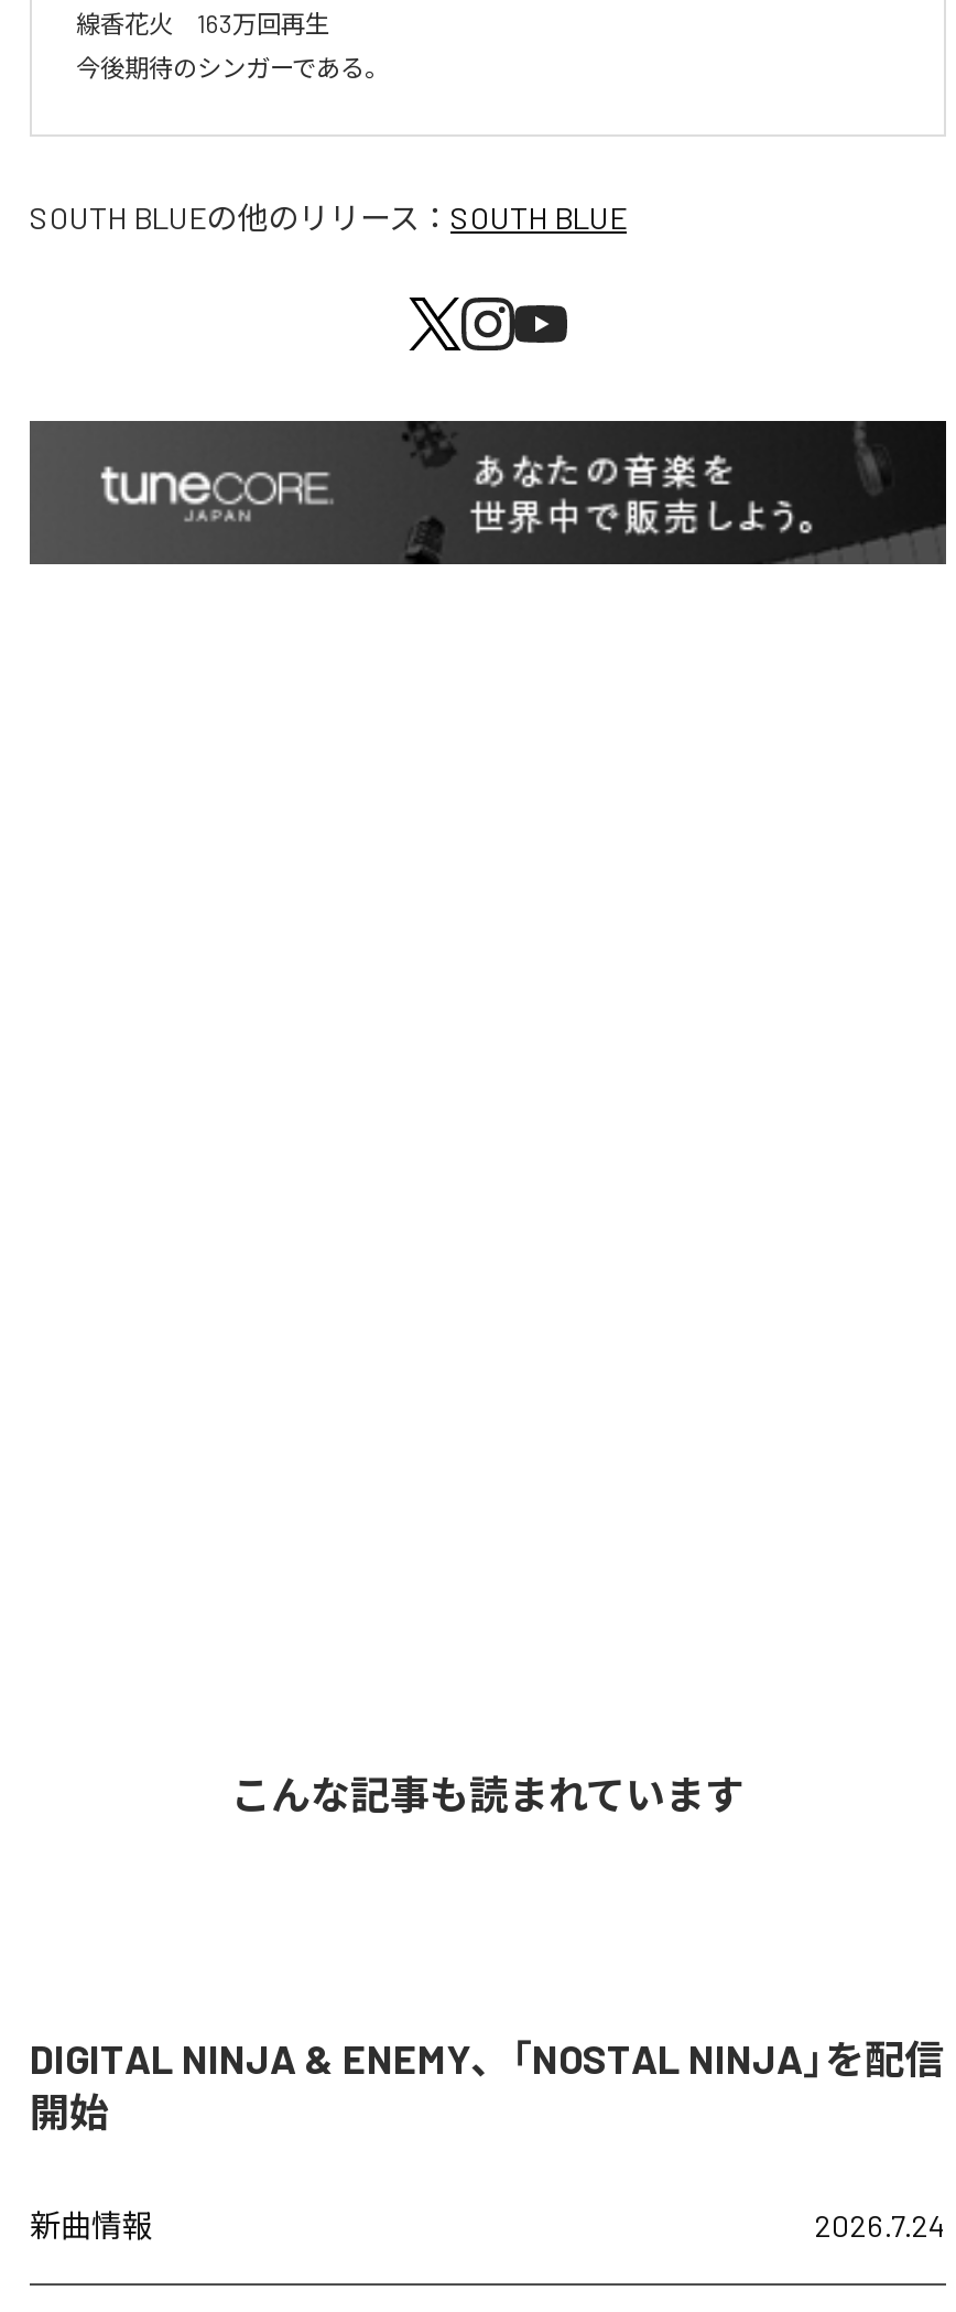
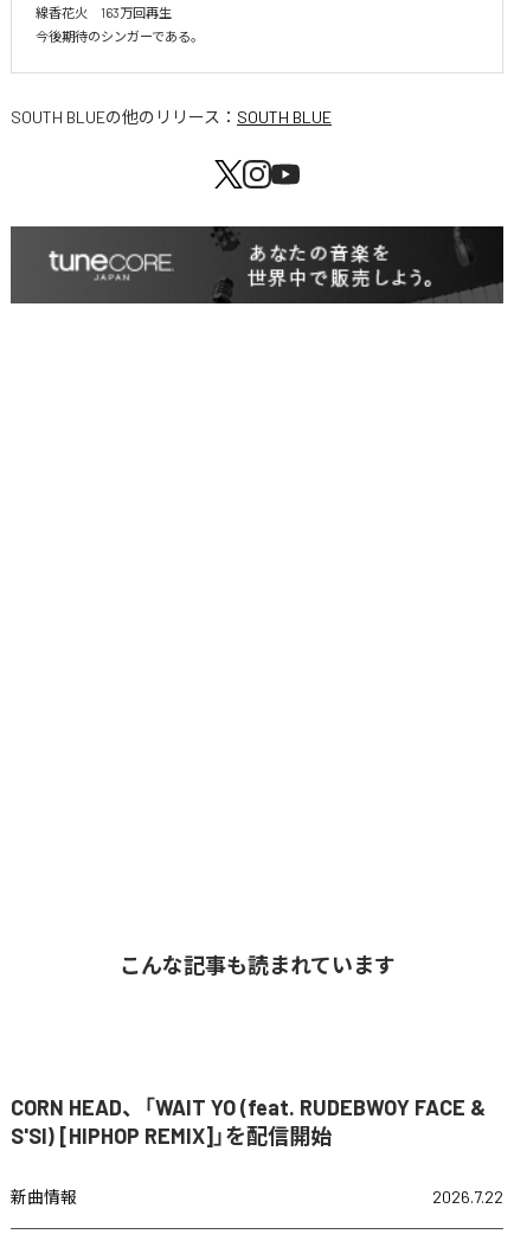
- DIGITAL NINJA & ENEMY、「NOSTAL NINJA」を配信
- 開始
+ CORN HEAD、「WAIT YO (feat. RUDEBWOY FACE &
+ S'SI) [HIPHOP REMIX]」を配信開始

- 2026.7.24
+ 2026.7.22
